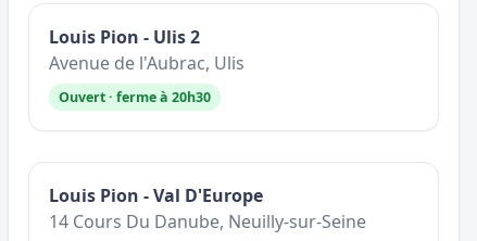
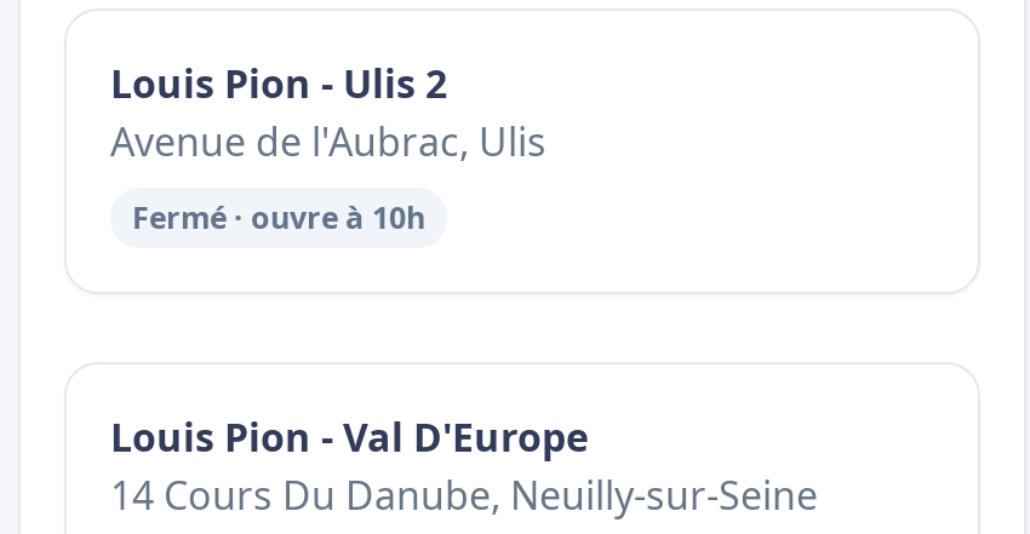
- Ouvert · ferme à 20h30
+ Fermé · ouvre à 10h
